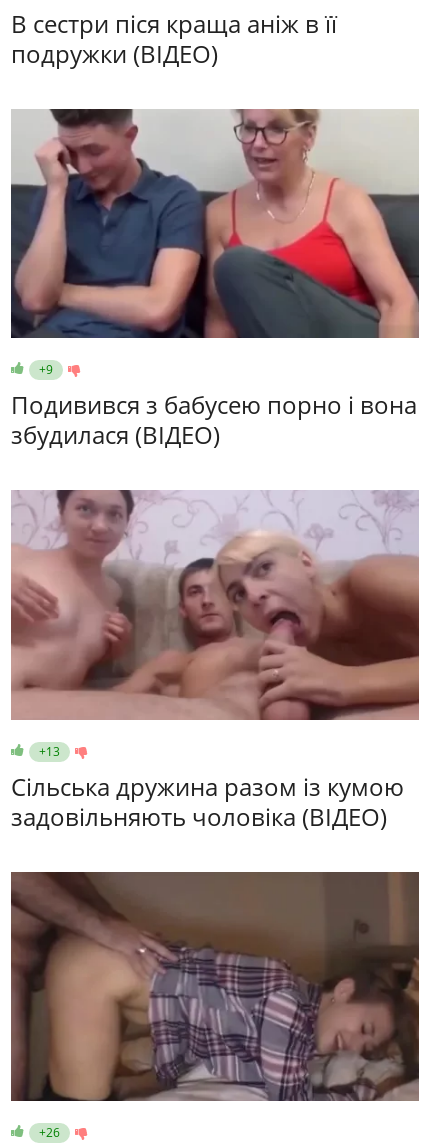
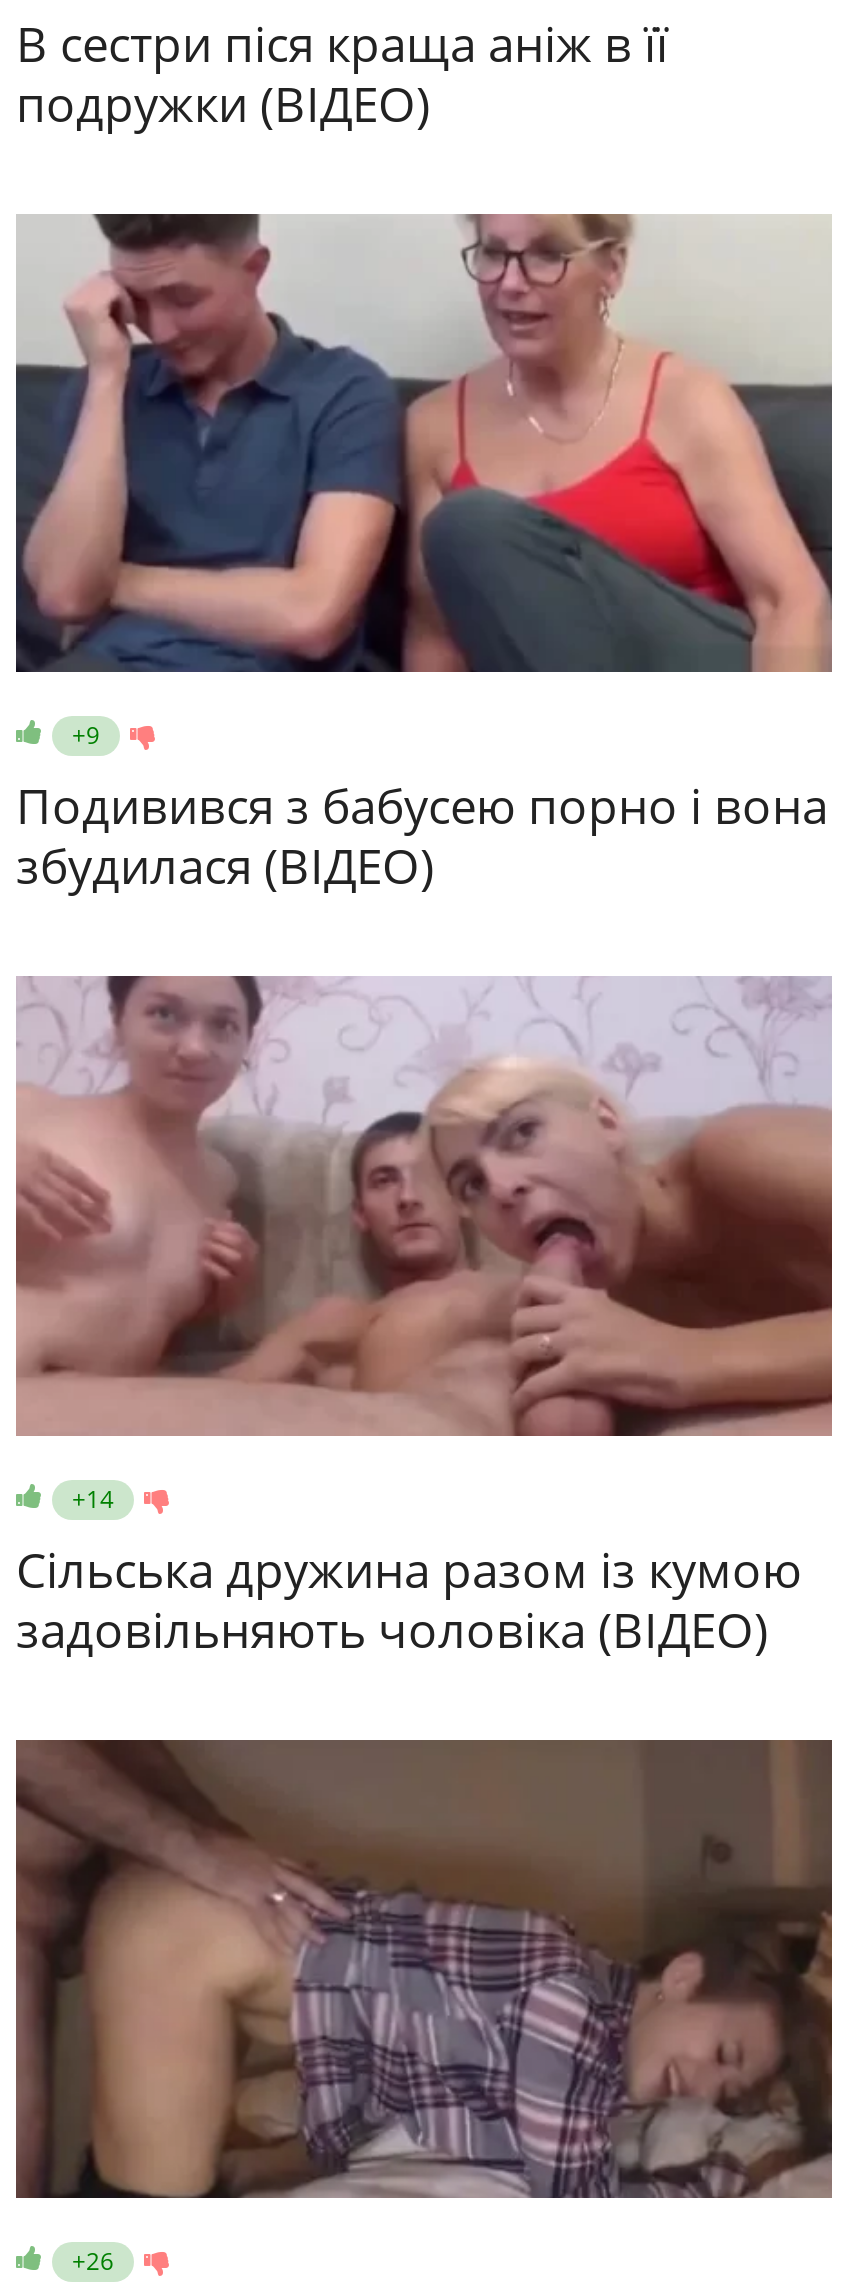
- +13
+ +14
